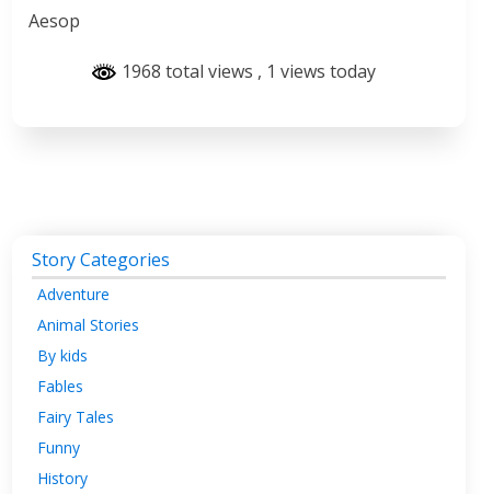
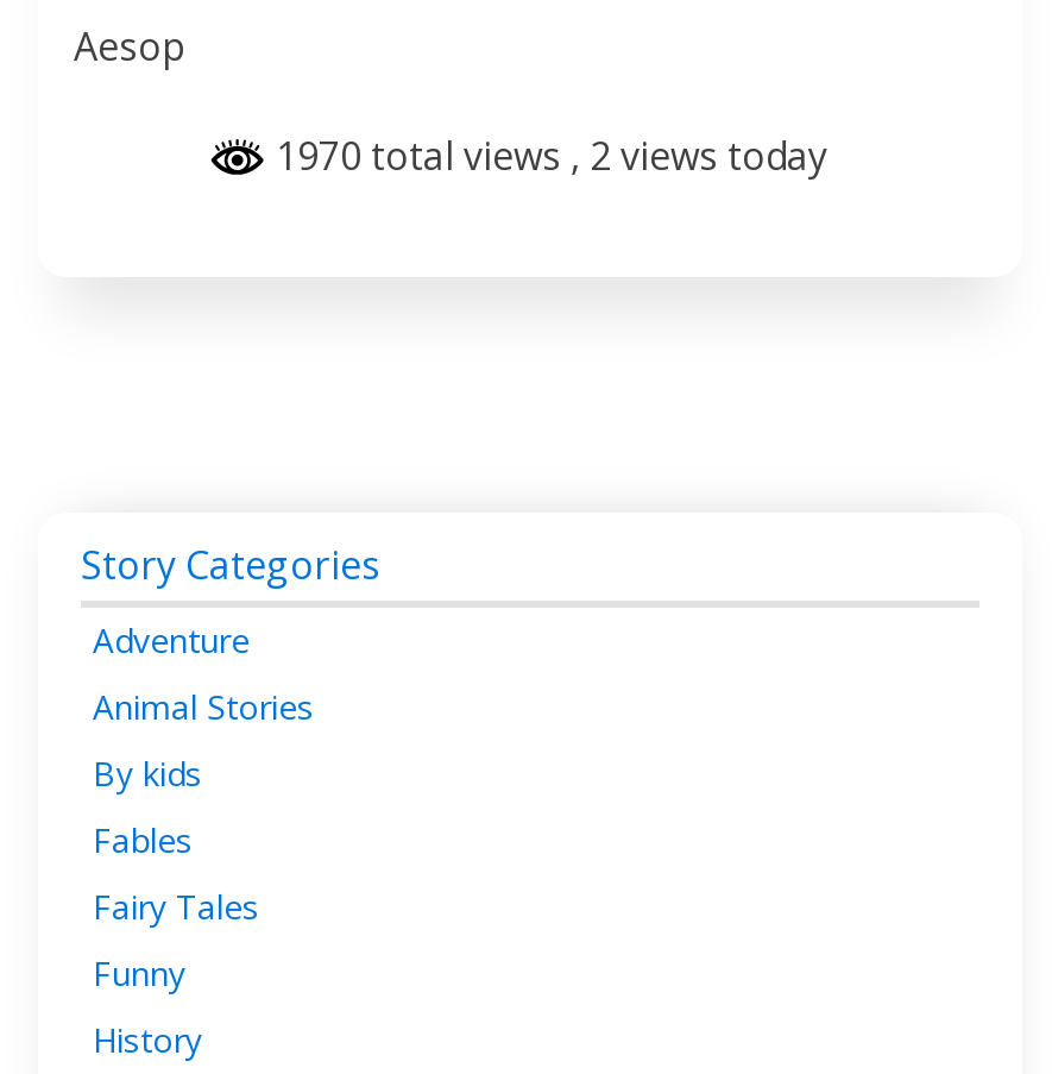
- 1968 total views, 1 views today
+ 1970 total views, 2 views today
